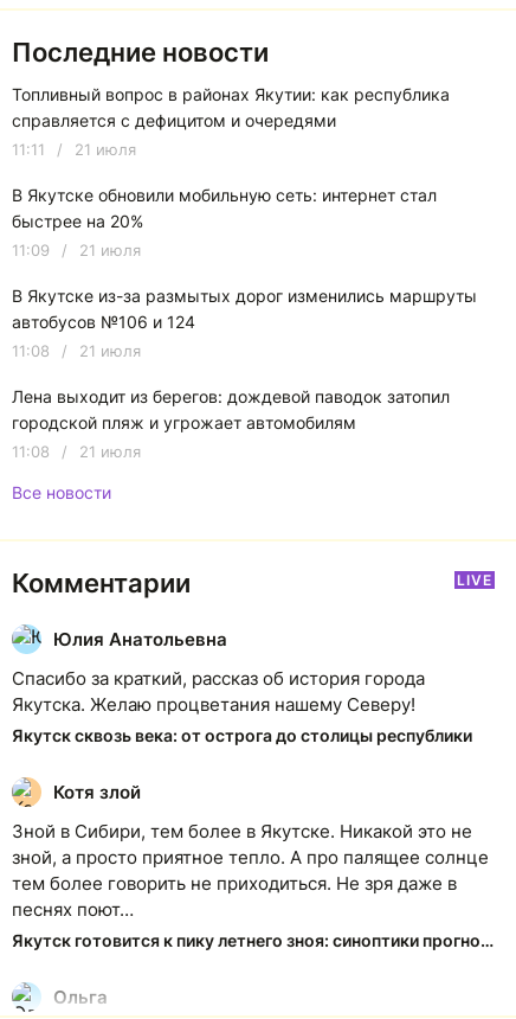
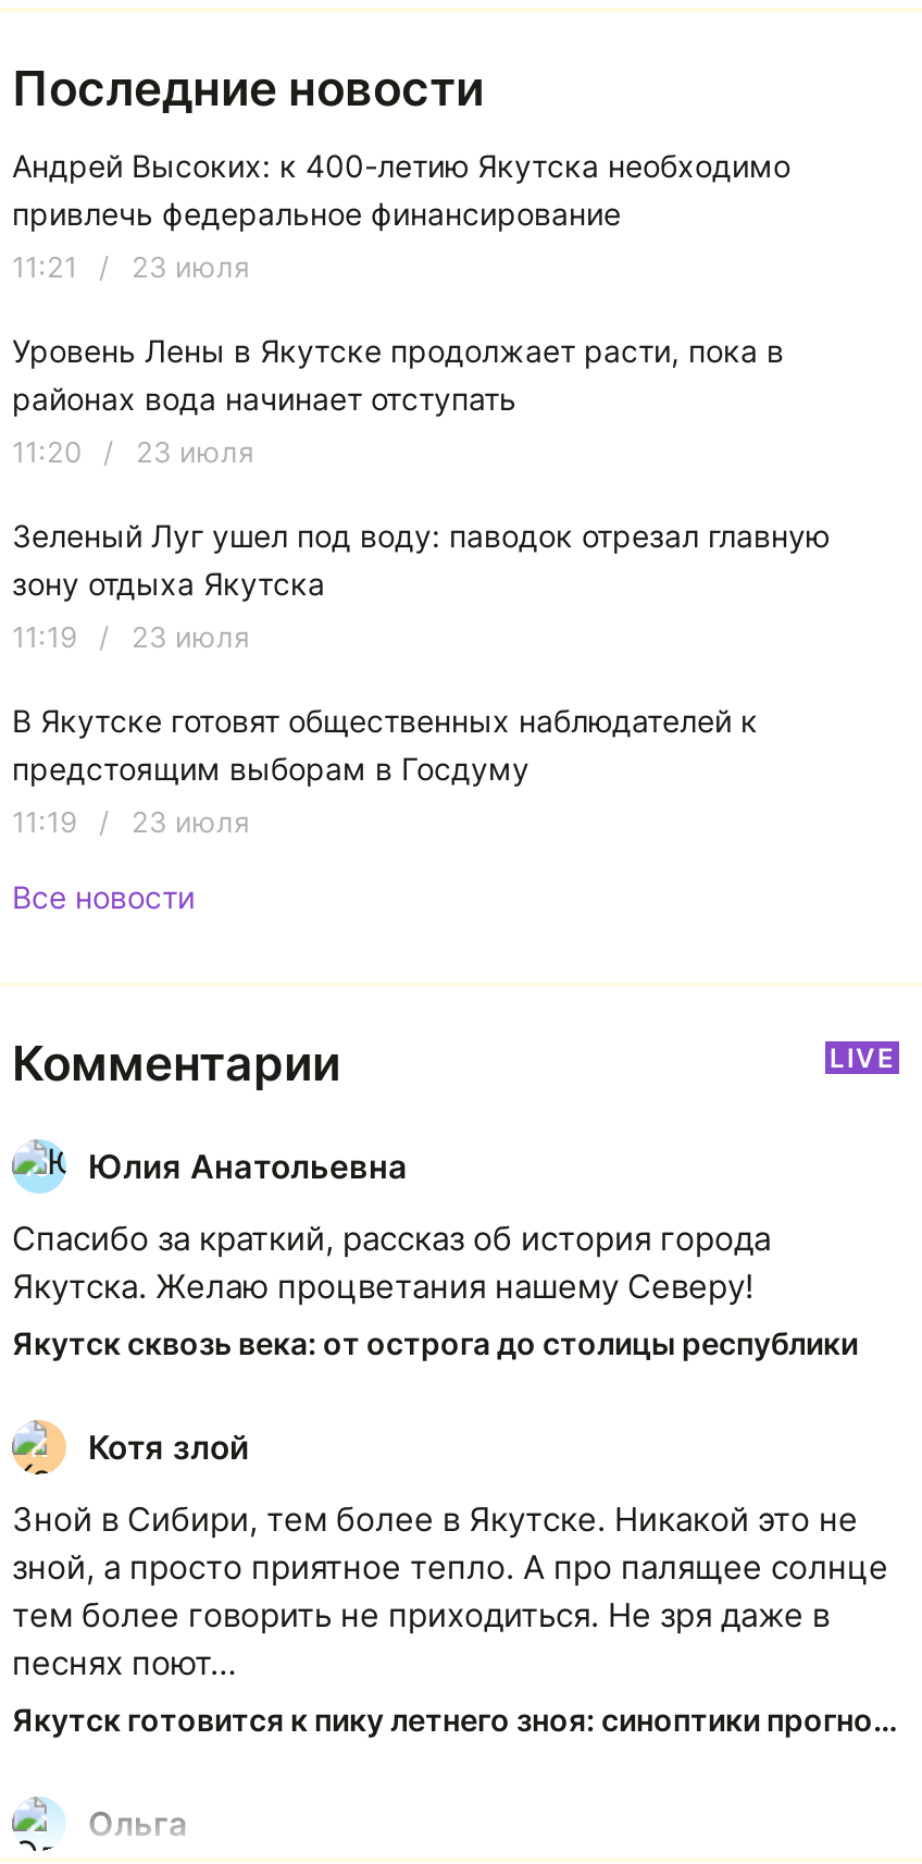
- Топливный вопрос в районах Якутии: как республика
- справляется с дефицитом и очередями
+ Андрей Высоких: к 400-летию Якутска необходимо
+ привлечь федеральное финансирование

- 11:11 / 21 июля
+ 11:21 / 23 июля

- В Якутске обновили мобильную сеть: интернет стал
- быстрее на 20%
+ Уровень Лены в Якутске продолжает расти, пока в
+ районах вода начинает отступать

- 11:09 / 21 июля
+ 11:20 / 23 июля

- В Якутске из-за размытых дорог изменились маршруты
- автобусов №106 и 124
+ Зеленый Луг ушел под воду: паводок отрезал главную
+ зону отдыха Якутска

- 11:08 / 21 июля
+ 11:19 / 23 июля

- Лена выходит из берегов: дождевой паводок затопил
- городской пляж и угрожает автомобилям
+ В Якутске готовят общественных наблюдателей к
+ предстоящим выборам в Госдуму

- 11:08 / 21 июля
+ 11:19 / 23 июля
